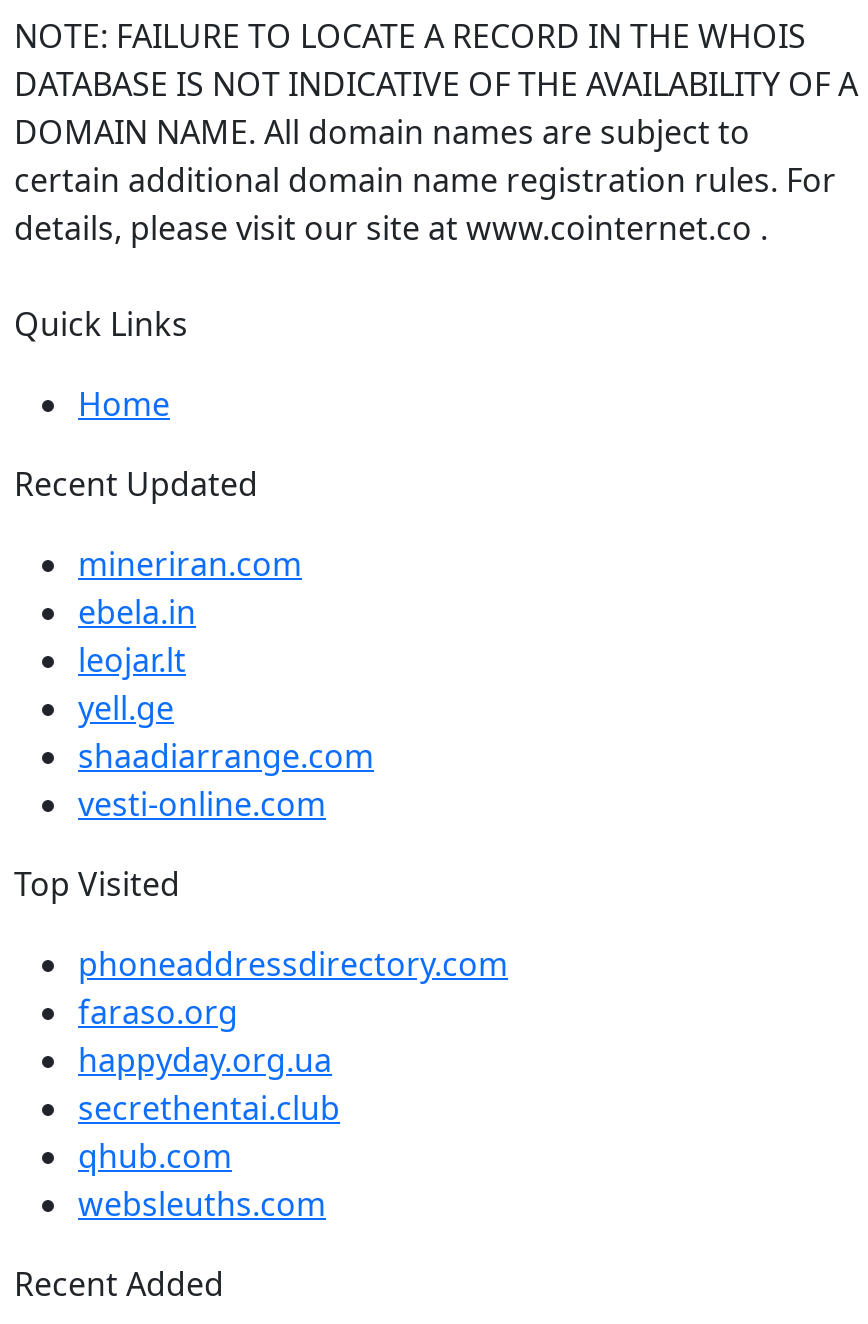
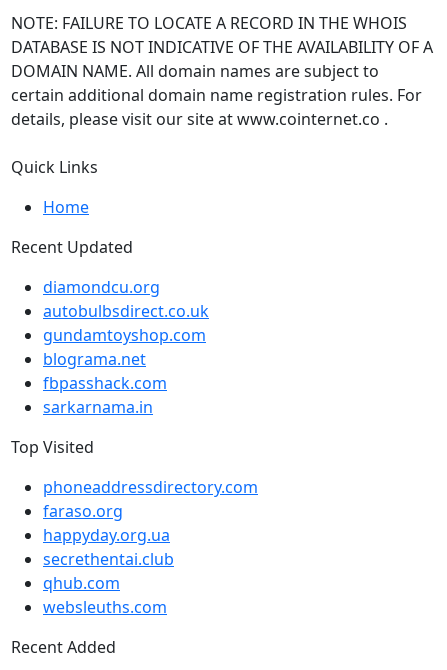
- mineriran.com
- ebela.in
- leojar.lt
- yell.ge
- shaadiarrange.com
- vesti-online.com
+ diamondcu.org
+ autobulbsdirect.co.uk
+ gundamtoyshop.com
+ blograma.net
+ fbpasshack.com
+ sarkarnama.in
